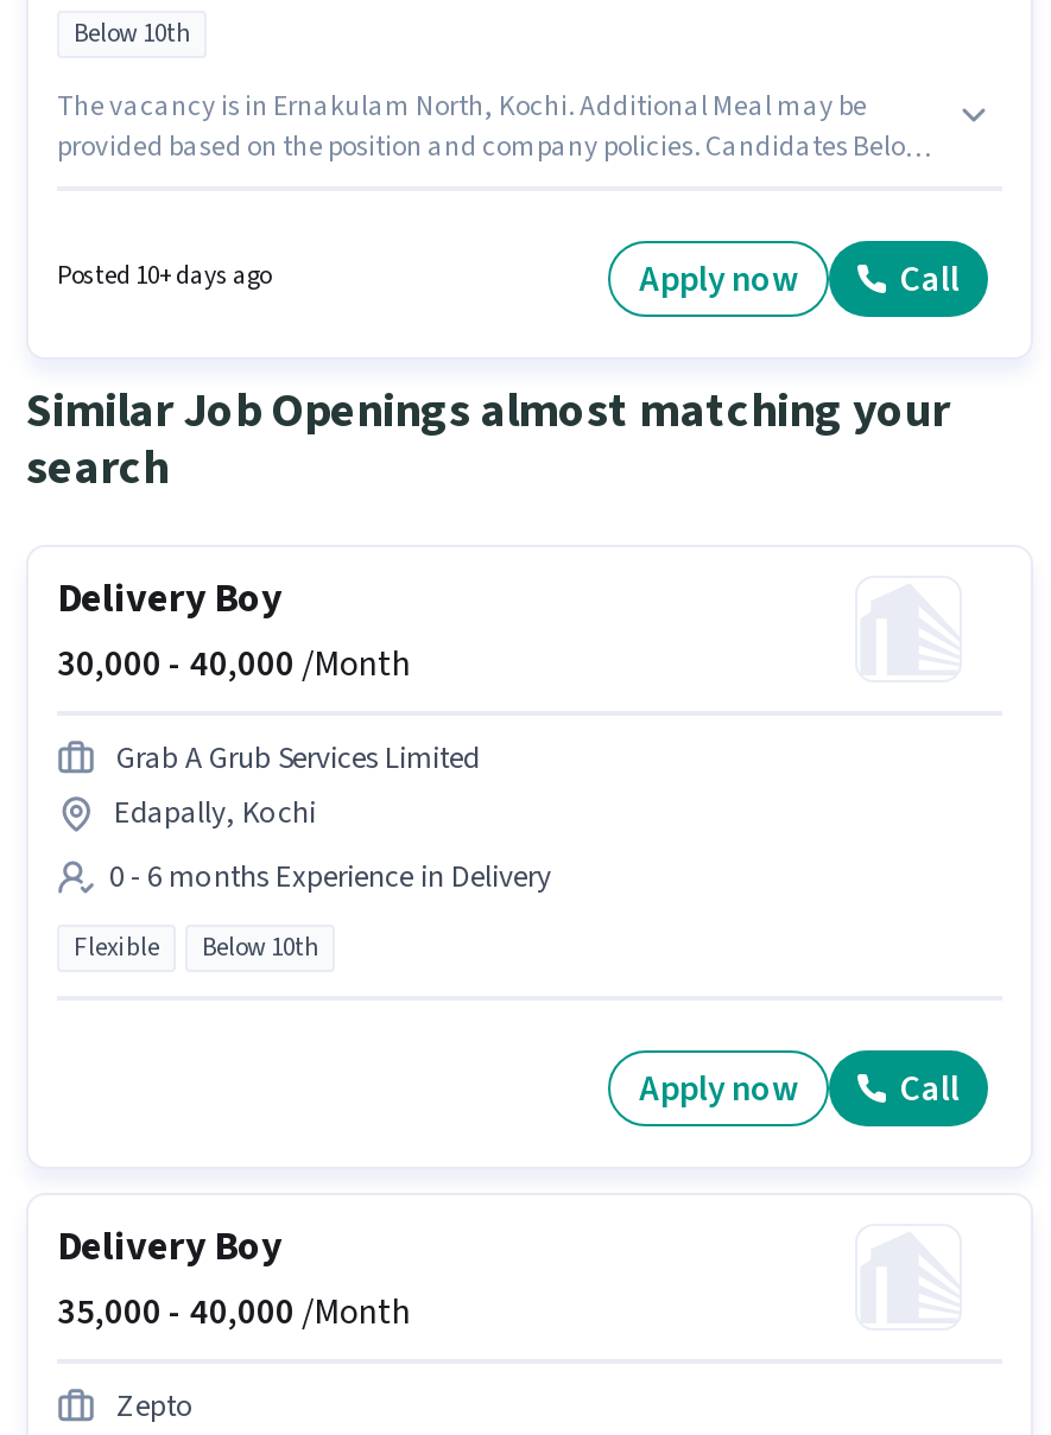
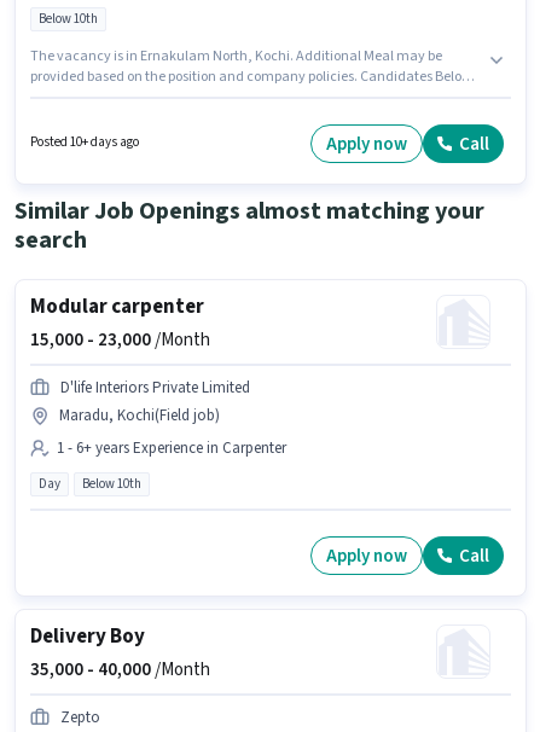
- Delivery Boy
- 30,000 - 40,000 /Month
+ Modular carpenter
+ 15,000 - 23,000 /Month

- Grab A Grub Services Limited
- Edapally, Kochi
+ D'life Interiors Private Limited
+ Maradu, Kochi(Field job)

- 0 - 6 months Experience in Delivery
+ 1 - 6+ years Experience in Carpenter

- Flexible
+ Day
